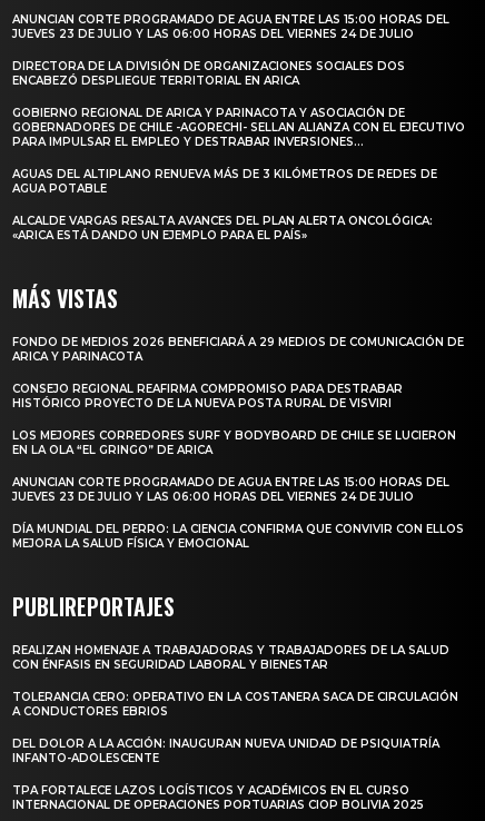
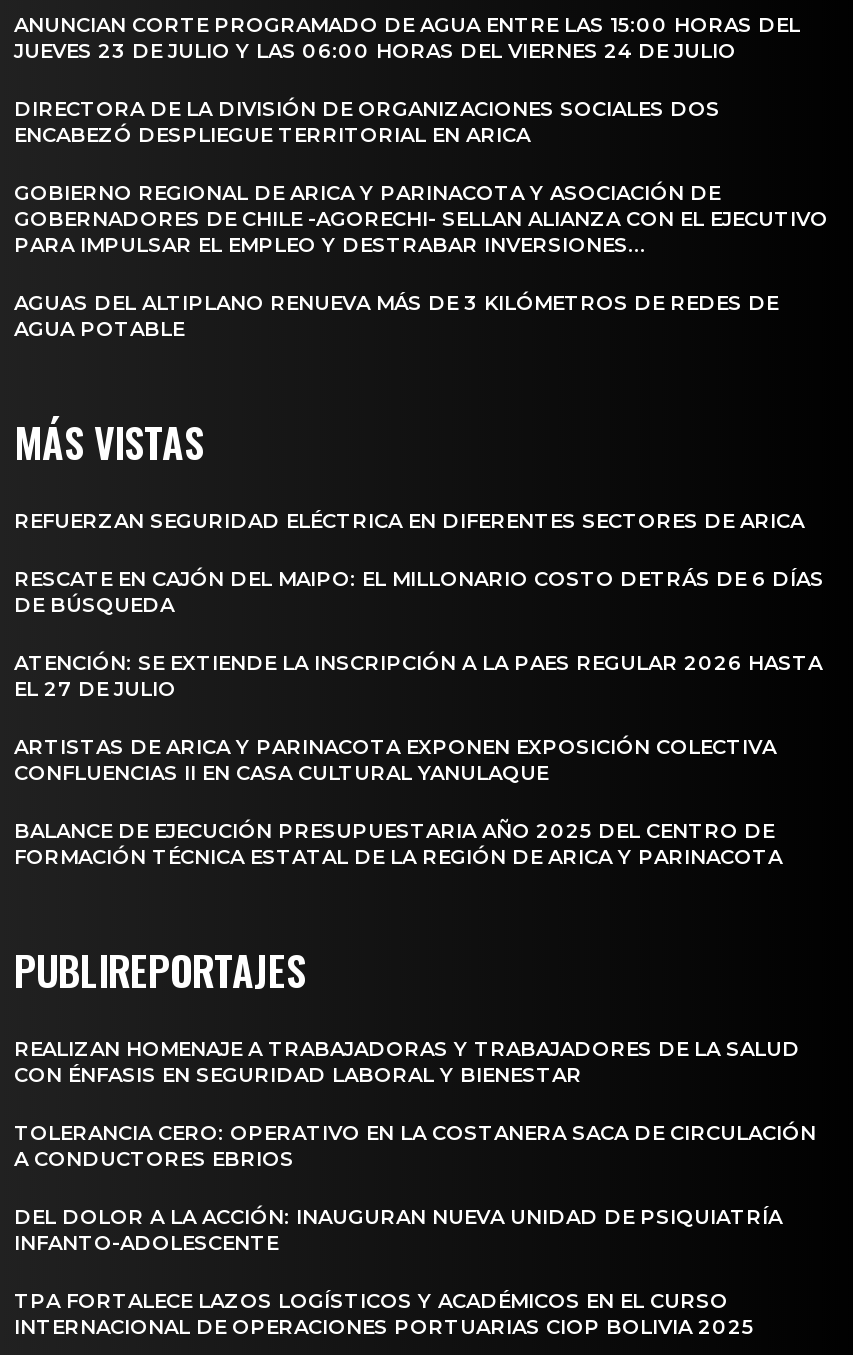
- ALCALDE VARGAS RESALTA AVANCES DEL PLAN ALERTA ONCOLÓGICA:
- «ARICA ESTÁ DANDO UN EJEMPLO PARA EL PAÍS»

- FONDO DE MEDIOS 2026 BENEFICIARÁ A 29 MEDIOS DE COMUNICACIÓN DE
- ARICA Y PARINACOTA
+ REFUERZAN SEGURIDAD ELÉCTRICA EN DIFERENTES SECTORES DE ARICA

- CONSEJO REGIONAL REAFIRMA COMPROMISO PARA DESTRABAR
- HISTÓRICO PROYECTO DE LA NUEVA POSTA RURAL DE VISVIRI
+ RESCATE EN CAJÓN DEL MAIPO: EL MILLONARIO COSTO DETRÁS DE 6 DÍAS
+ DE BÚSQUEDA

- LOS MEJORES CORREDORES SURF Y BODYBOARD DE CHILE SE LUCIERON
- EN LA OLA “EL GRINGO” DE ARICA
+ ATENCIÓN: SE EXTIENDE LA INSCRIPCIÓN A LA PAES REGULAR 2026 HASTA
+ EL 27 DE JULIO

- ANUNCIAN CORTE PROGRAMADO DE AGUA ENTRE LAS 15:00 HORAS DEL
- JUEVES 23 DE JULIO Y LAS 06:00 HORAS DEL VIERNES 24 DE JULIO
+ ARTISTAS DE ARICA Y PARINACOTA EXPONEN EXPOSICIÓN COLECTIVA
+ CONFLUENCIAS II EN CASA CULTURAL YANULAQUE

- DÍA MUNDIAL DEL PERRO: LA CIENCIA CONFIRMA QUE CONVIVIR CON ELLOS
- MEJORA LA SALUD FÍSICA Y EMOCIONAL
+ BALANCE DE EJECUCIÓN PRESUPUESTARIA AÑO 2025 DEL CENTRO DE
+ FORMACIÓN TÉCNICA ESTATAL DE LA REGIÓN DE ARICA Y PARINACOTA
